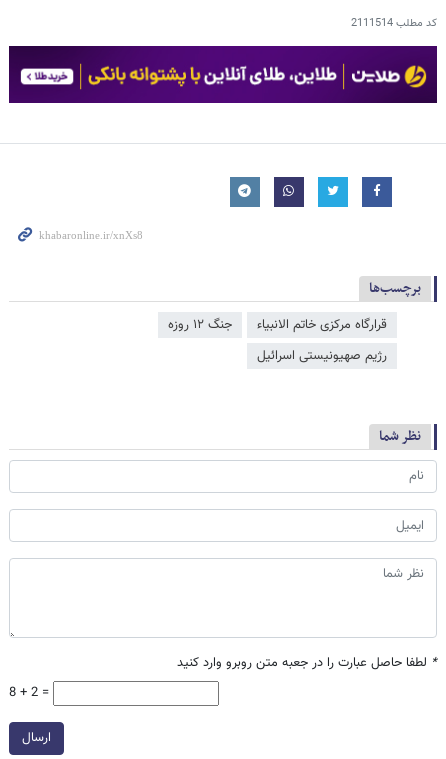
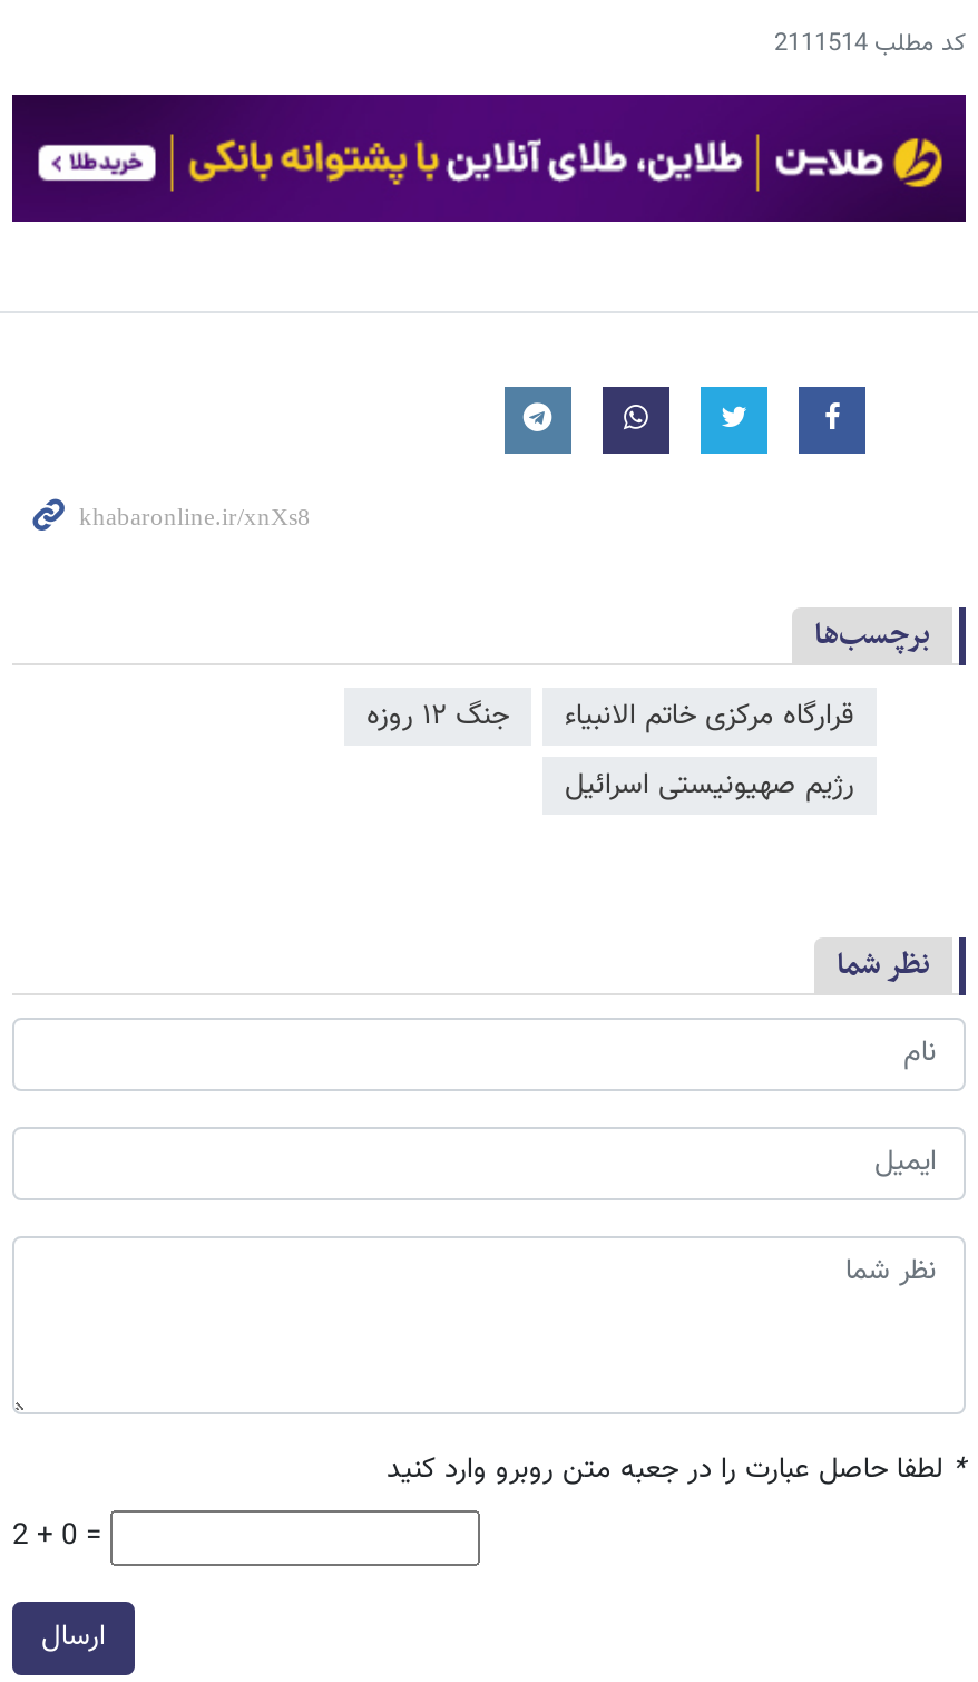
- 8 + 2 =
+ 2 + 0 =
